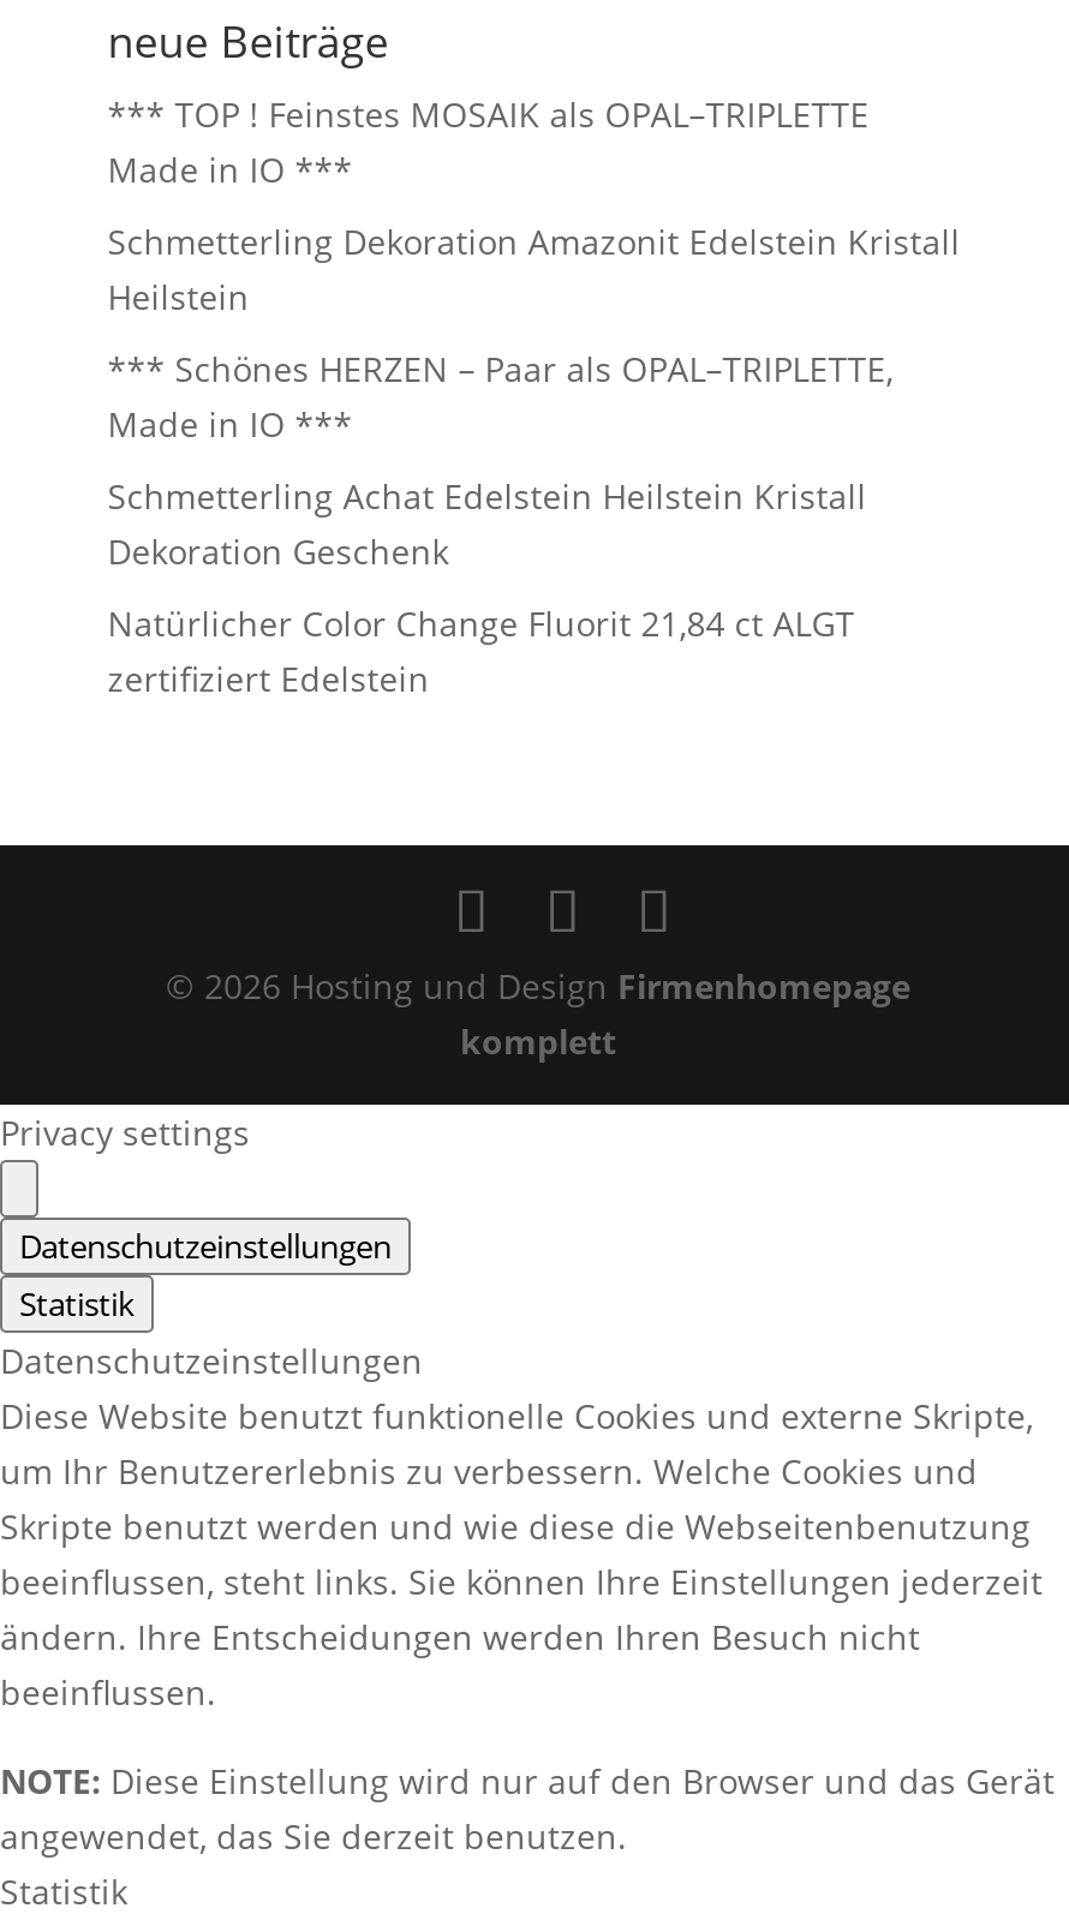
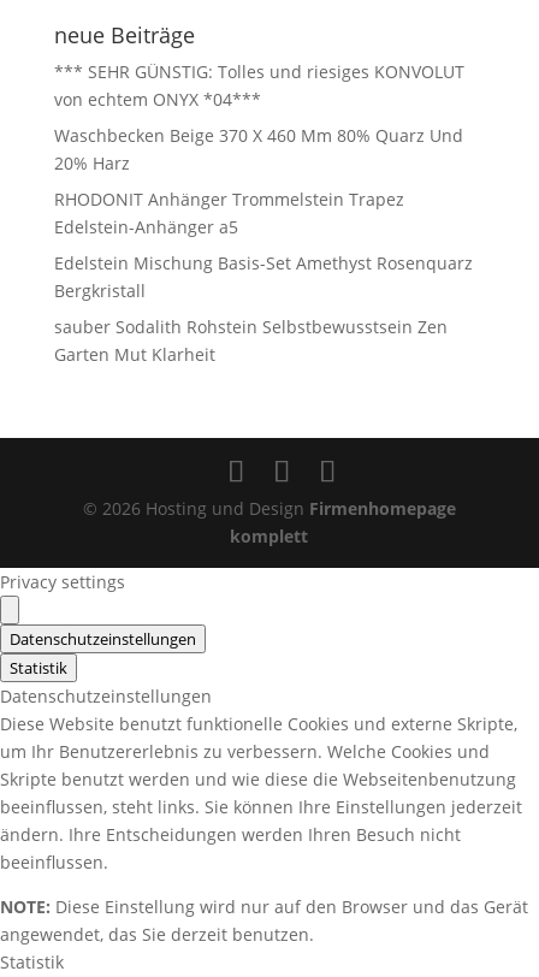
- *** TOP ! Feinstes MOSAIK als OPAL–TRIPLETTE
- Made in IO ***
+ *** SEHR GÜNSTIG: Tolles und riesiges KONVOLUT
+ von echtem ONYX *04***

- Schmetterling Dekoration Amazonit Edelstein Kristall
- Heilstein
+ Waschbecken Beige 370 X 460 Mm 80% Quarz Und
+ 20% Harz

- *** Schönes HERZEN – Paar als OPAL–TRIPLETTE,
- Made in IO ***
+ RHODONIT Anhänger Trommelstein Trapez
+ Edelstein-Anhänger a5

- Schmetterling Achat Edelstein Heilstein Kristall
- Dekoration Geschenk
+ Edelstein Mischung Basis-Set Amethyst Rosenquarz
+ Bergkristall

- Natürlicher Color Change Fluorit 21,84 ct ALGT
- zertifiziert Edelstein
+ sauber Sodalith Rohstein Selbstbewusstsein Zen
+ Garten Mut Klarheit
